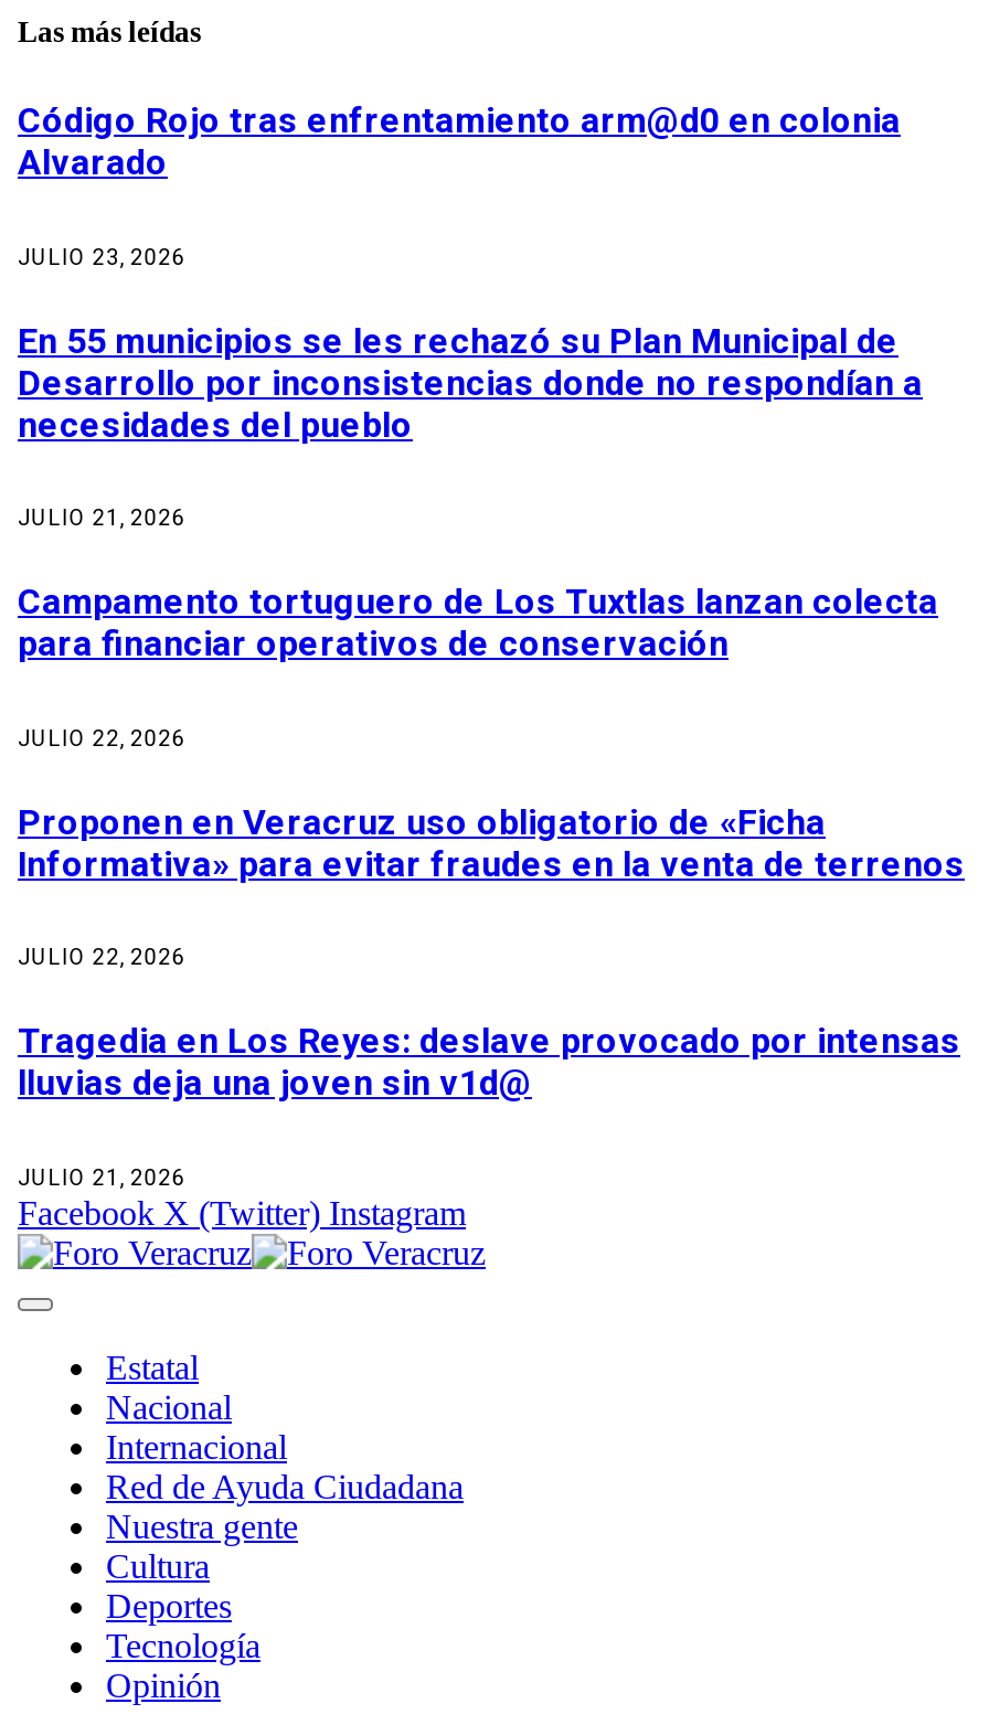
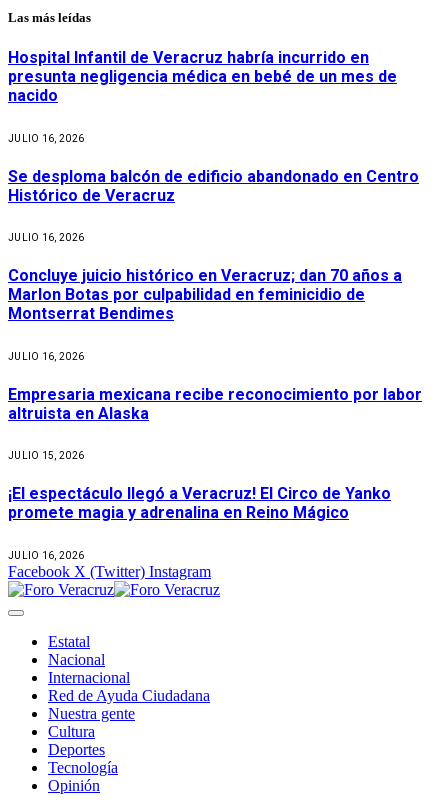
- Código Rojo tras enfrentamiento arm@d0 en colonia
- Alvarado
+ Hospital Infantil de Veracruz habría incurrido en
+ presunta negligencia médica en bebé de un mes de
+ nacido

- JULIO 23, 2026
+ JULIO 16, 2026

- En 55 municipios se les rechazó su Plan Municipal de
- Desarrollo por inconsistencias donde no respondían a
- necesidades del pueblo
+ Se desploma balcón de edificio abandonado en Centro
+ Histórico de Veracruz

- JULIO 21, 2026
+ JULIO 16, 2026

- Campamento tortuguero de Los Tuxtlas lanzan colecta
- para financiar operativos de conservación
+ Concluye juicio histórico en Veracruz; dan 70 años a
+ Marlon Botas por culpabilidad en feminicidio de
+ Montserrat Bendimes

- JULIO 22, 2026
+ JULIO 16, 2026

- Proponen en Veracruz uso obligatorio de «Ficha
- Informativa» para evitar fraudes en la venta de terrenos
+ Empresaria mexicana recibe reconocimiento por labor
+ altruista en Alaska

- JULIO 22, 2026
+ JULIO 15, 2026

- Tragedia en Los Reyes: deslave provocado por intensas
- lluvias deja una joven sin v1d@
+ ¡El espectáculo llegó a Veracruz! El Circo de Yanko
+ promete magia y adrenalina en Reino Mágico

- JULIO 21, 2026
+ JULIO 16, 2026
